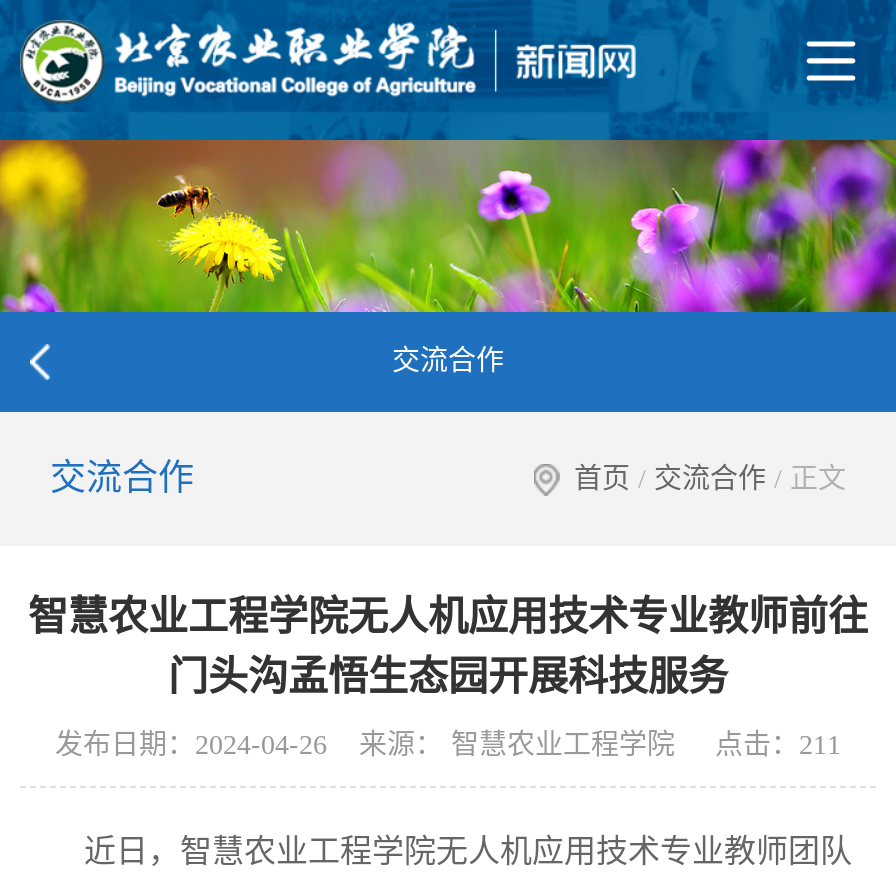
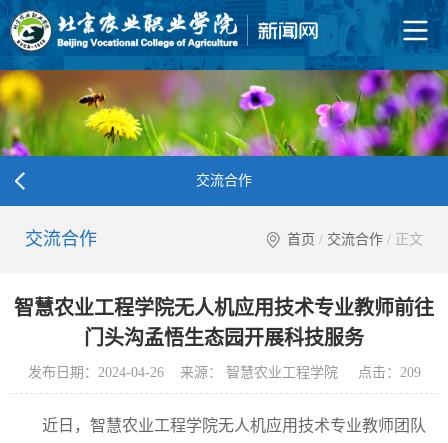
- 发布日期：2024-04-26 来源： 智慧农业工程学院 点击：211
+ 发布日期：2024-04-26 来源： 智慧农业工程学院 点击：209
